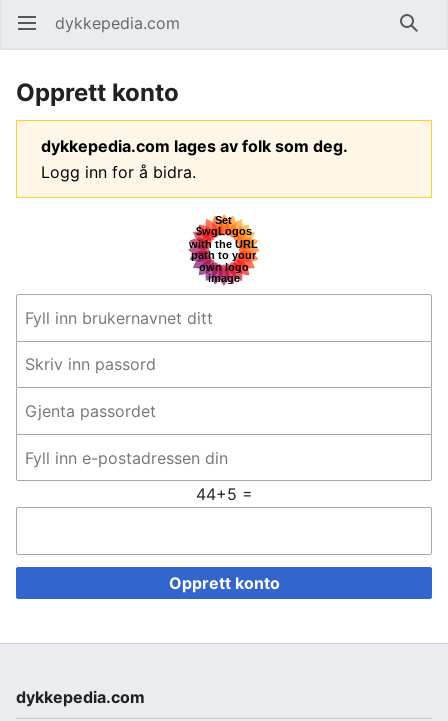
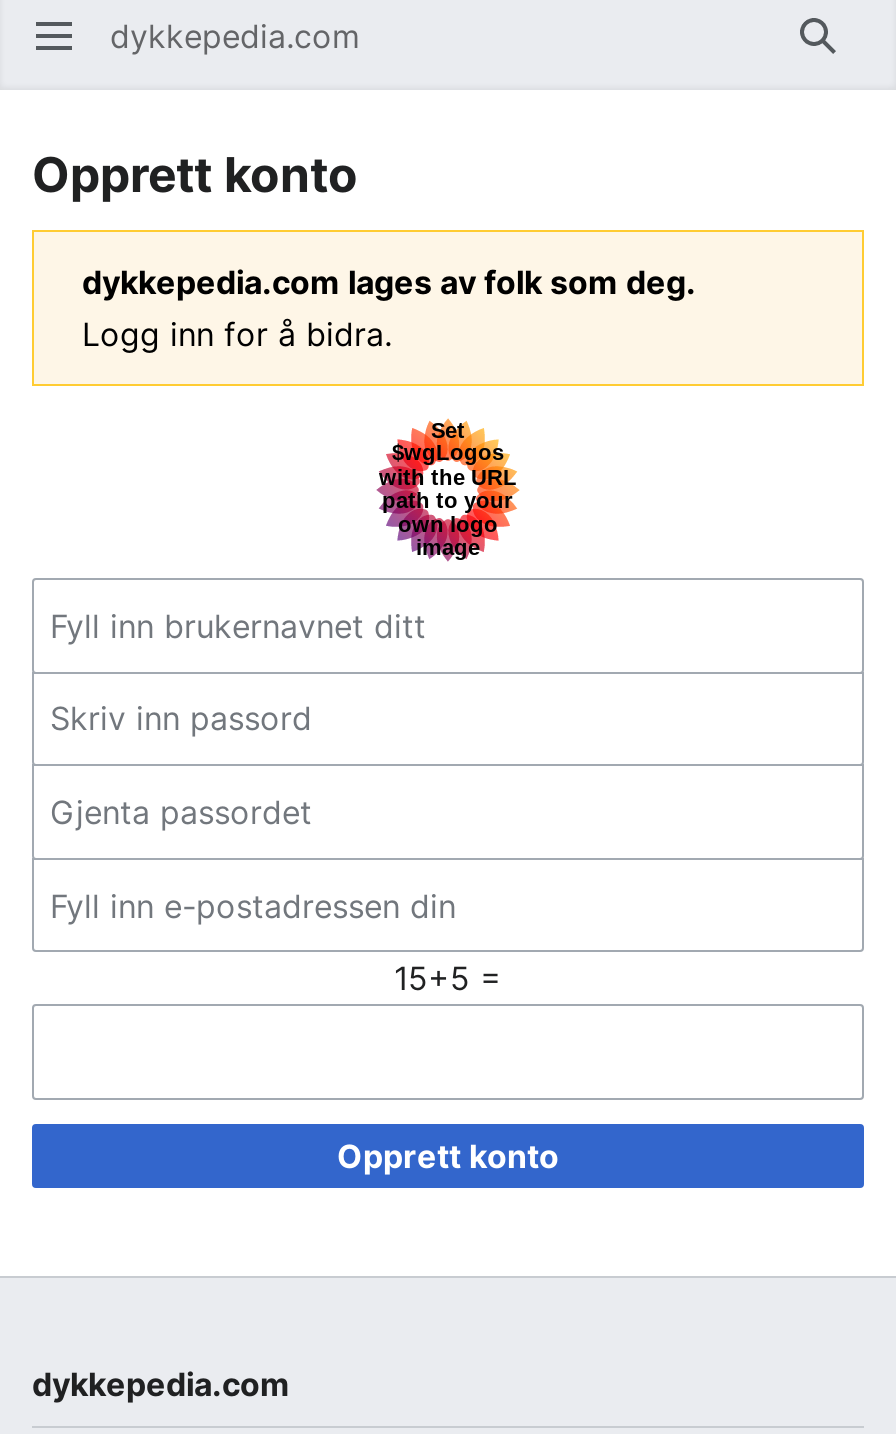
- 44+5 =
+ 15+5 =
